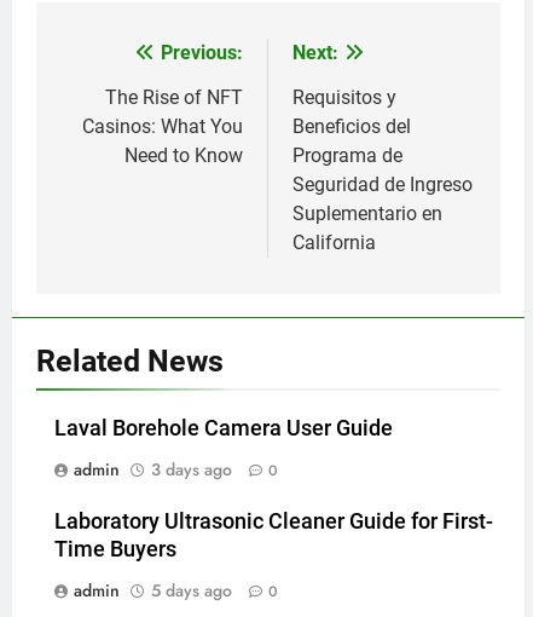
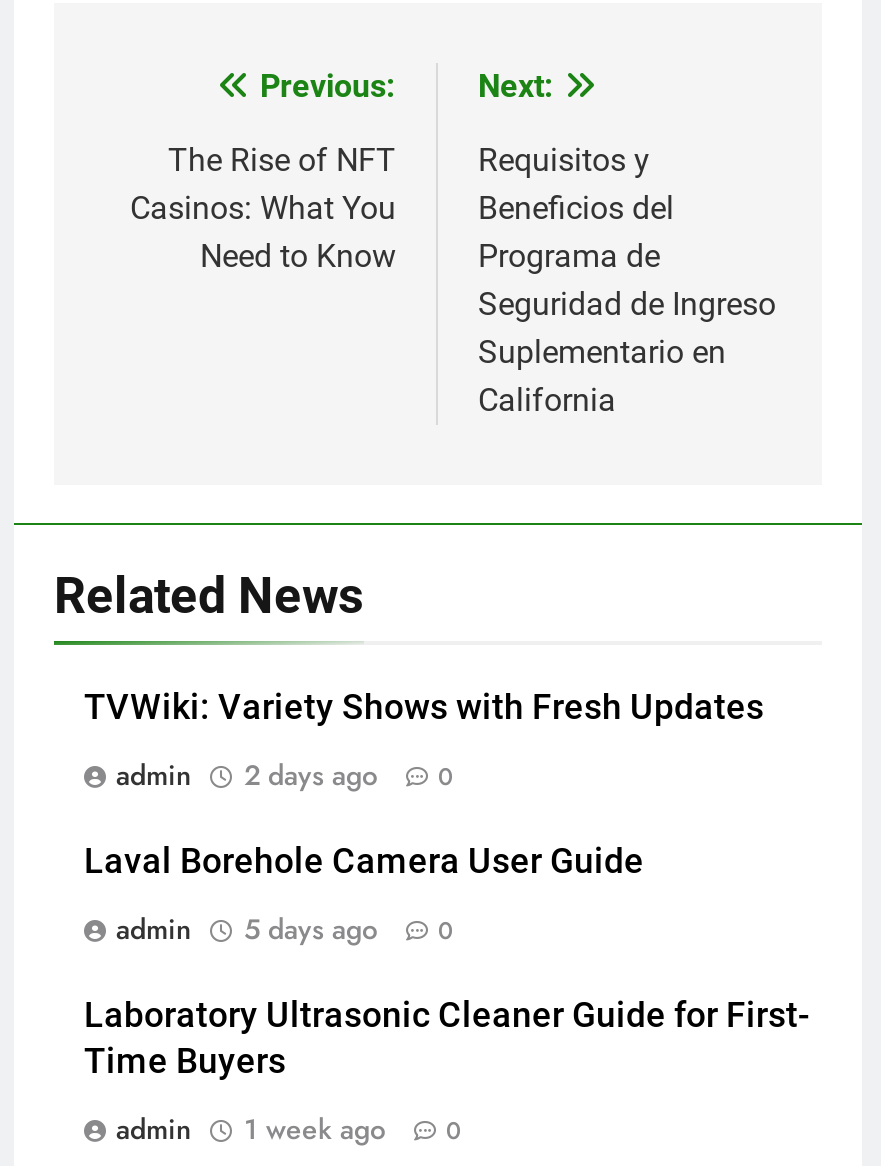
+ TVWiki: Variety Shows with Fresh Updates
+ admin
+ 2 days ago
+ 0

- admin 3 days ago 0
+ admin 5 days ago 0

- admin 5 days ago 0
+ admin 1 week ago 0
